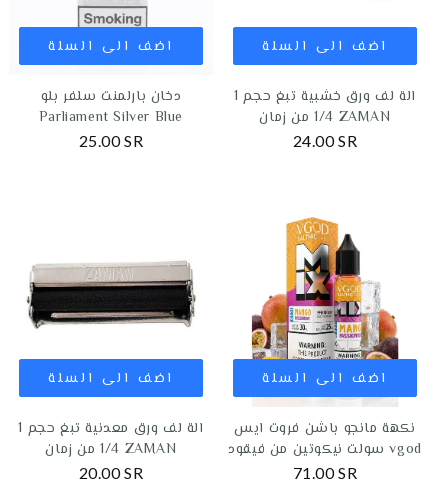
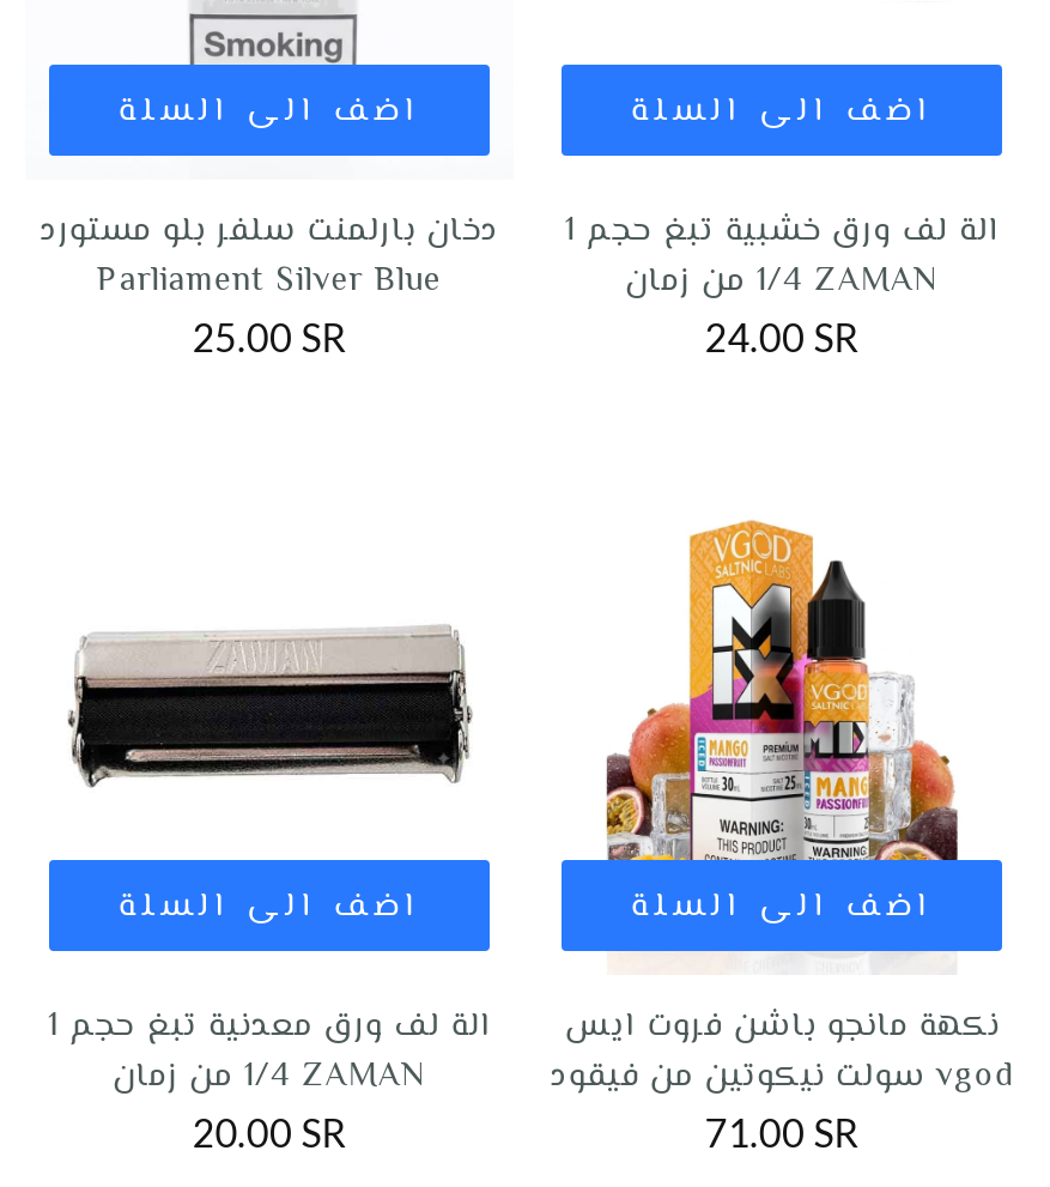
- دخان بارلمنت سلفر بلو
+ دخان بارلمنت سلفر بلو مستورد
